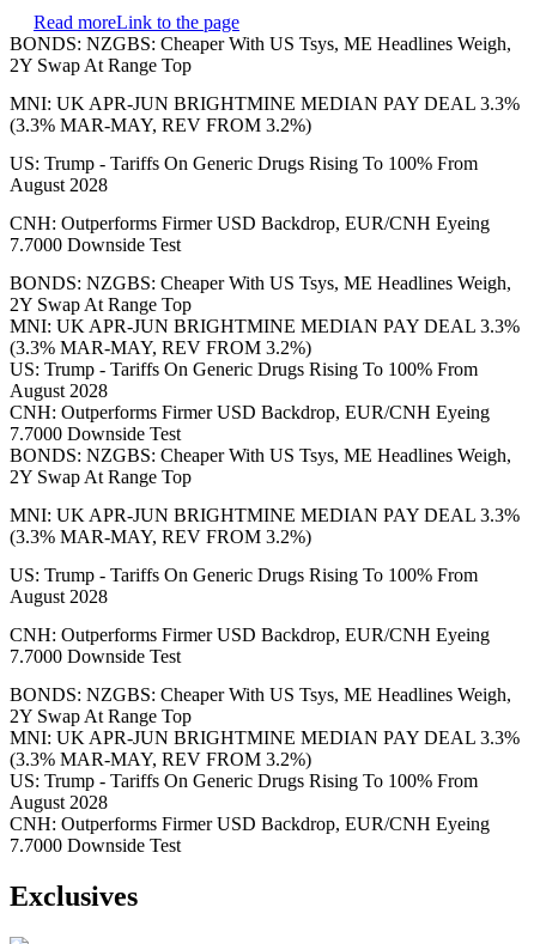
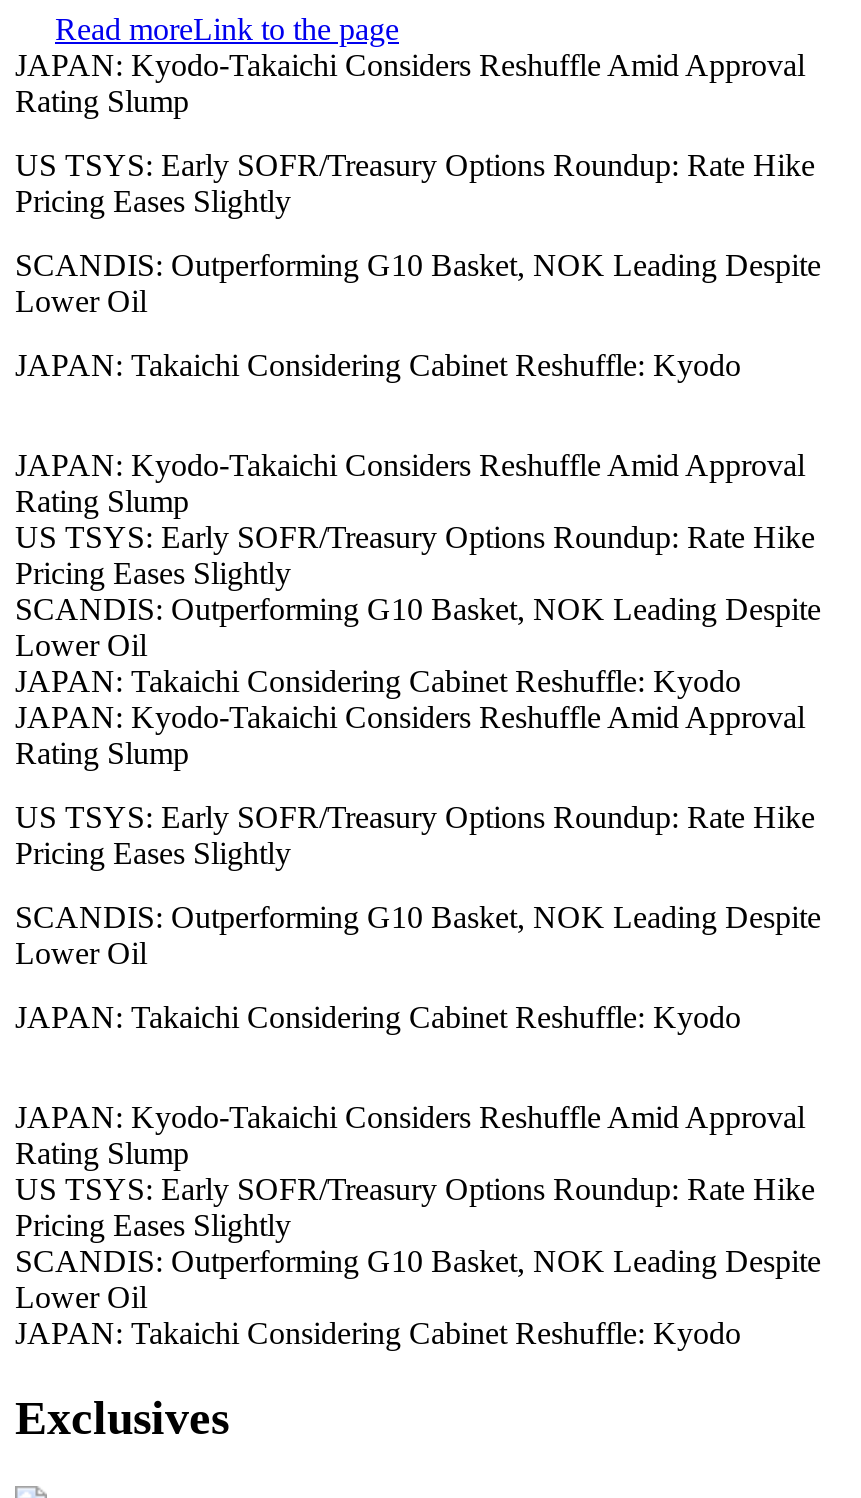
- BONDS: NZGBS: Cheaper With US Tsys, ME Headlines Weigh,
- 2Y Swap At Range Top
+ JAPAN: Kyodo-Takaichi Considers Reshuffle Amid Approval
+ Rating Slump

- MNI: UK APR-JUN BRIGHTMINE MEDIAN PAY DEAL 3.3%
- (3.3% MAR-MAY, REV FROM 3.2%)
+ US TSYS: Early SOFR/Treasury Options Roundup: Rate Hike
+ Pricing Eases Slightly

- US: Trump - Tariffs On Generic Drugs Rising To 100% From
- August 2028
+ SCANDIS: Outperforming G10 Basket, NOK Leading Despite
+ Lower Oil

- CNH: Outperforms Firmer USD Backdrop, EUR/CNH Eyeing
- 7.7000 Downside Test
+ JAPAN: Takaichi Considering Cabinet Reshuffle: Kyodo

- BONDS: NZGBS: Cheaper With US Tsys, ME Headlines Weigh,
- 2Y Swap At Range Top
- MNI: UK APR-JUN BRIGHTMINE MEDIAN PAY DEAL 3.3%
- (3.3% MAR-MAY, REV FROM 3.2%)
- US: Trump - Tariffs On Generic Drugs Rising To 100% From
- August 2028
- CNH: Outperforms Firmer USD Backdrop, EUR/CNH Eyeing
- 7.7000 Downside Test
- BONDS: NZGBS: Cheaper With US Tsys, ME Headlines Weigh,
- 2Y Swap At Range Top
+ JAPAN: Kyodo-Takaichi Considers Reshuffle Amid Approval
+ Rating Slump
+ US TSYS: Early SOFR/Treasury Options Roundup: Rate Hike
+ Pricing Eases Slightly
+ SCANDIS: Outperforming G10 Basket, NOK Leading Despite
+ Lower Oil
+ JAPAN: Takaichi Considering Cabinet Reshuffle: Kyodo
+ JAPAN: Kyodo-Takaichi Considers Reshuffle Amid Approval
+ Rating Slump

- MNI: UK APR-JUN BRIGHTMINE MEDIAN PAY DEAL 3.3%
- (3.3% MAR-MAY, REV FROM 3.2%)
+ US TSYS: Early SOFR/Treasury Options Roundup: Rate Hike
+ Pricing Eases Slightly

- US: Trump - Tariffs On Generic Drugs Rising To 100% From
- August 2028
+ SCANDIS: Outperforming G10 Basket, NOK Leading Despite
+ Lower Oil

- CNH: Outperforms Firmer USD Backdrop, EUR/CNH Eyeing
- 7.7000 Downside Test
+ JAPAN: Takaichi Considering Cabinet Reshuffle: Kyodo

- BONDS: NZGBS: Cheaper With US Tsys, ME Headlines Weigh,
- 2Y Swap At Range Top
- MNI: UK APR-JUN BRIGHTMINE MEDIAN PAY DEAL 3.3%
- (3.3% MAR-MAY, REV FROM 3.2%)
- US: Trump - Tariffs On Generic Drugs Rising To 100% From
- August 2028
- CNH: Outperforms Firmer USD Backdrop, EUR/CNH Eyeing
- 7.7000 Downside Test
+ JAPAN: Kyodo-Takaichi Considers Reshuffle Amid Approval
+ Rating Slump
+ US TSYS: Early SOFR/Treasury Options Roundup: Rate Hike
+ Pricing Eases Slightly
+ SCANDIS: Outperforming G10 Basket, NOK Leading Despite
+ Lower Oil
+ JAPAN: Takaichi Considering Cabinet Reshuffle: Kyodo
